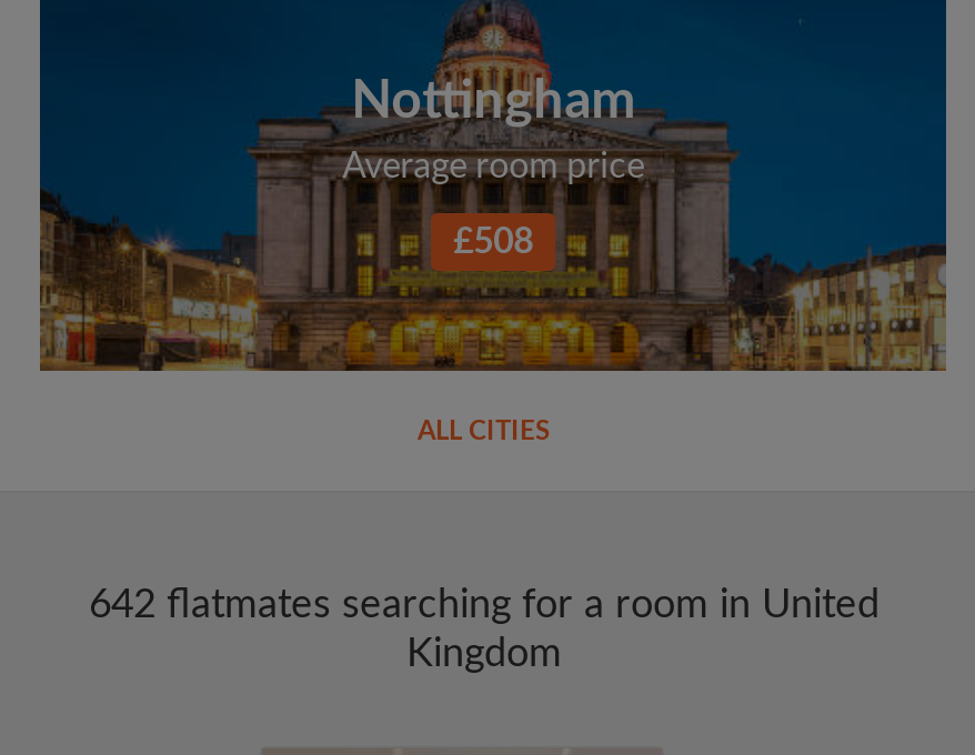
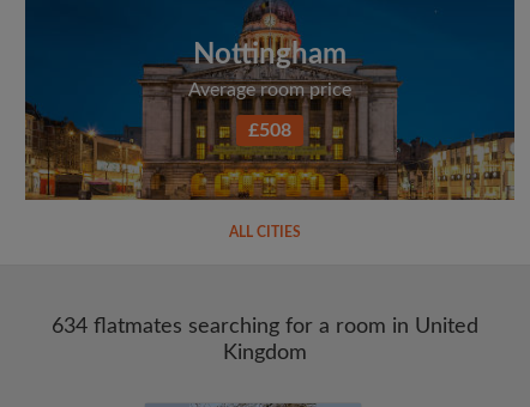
- 642 flatmates searching for a room in United
+ 634 flatmates searching for a room in United
